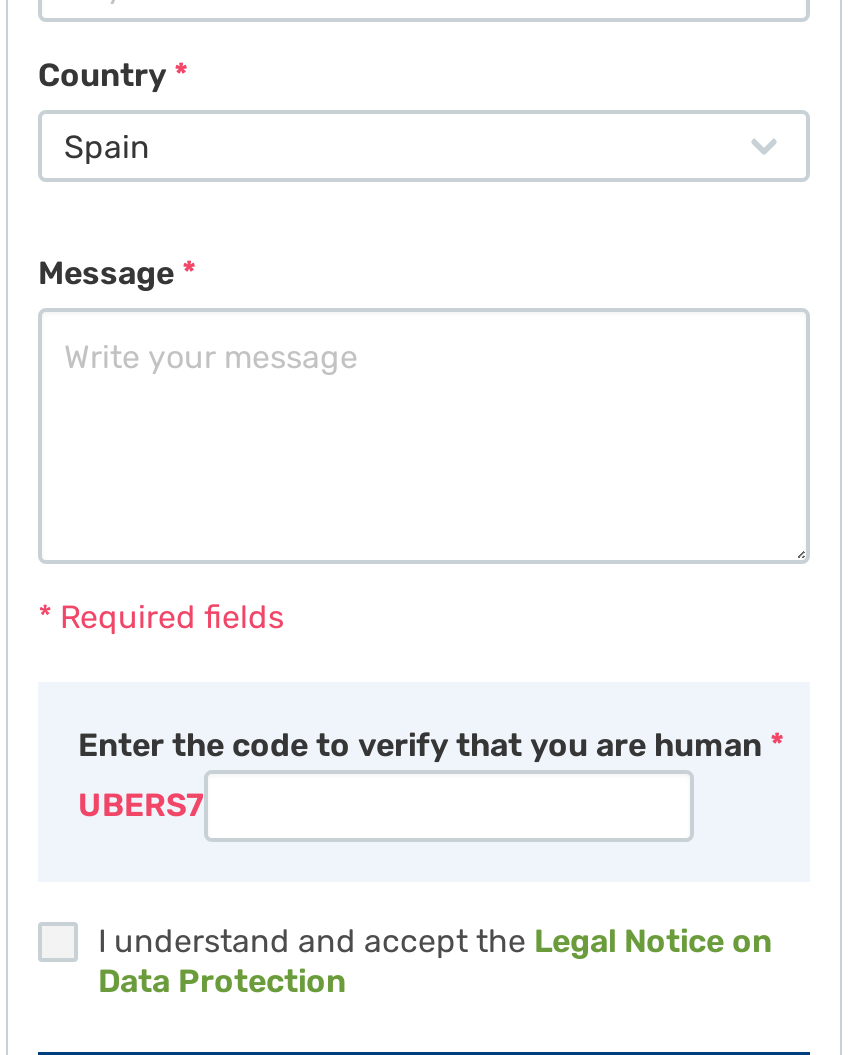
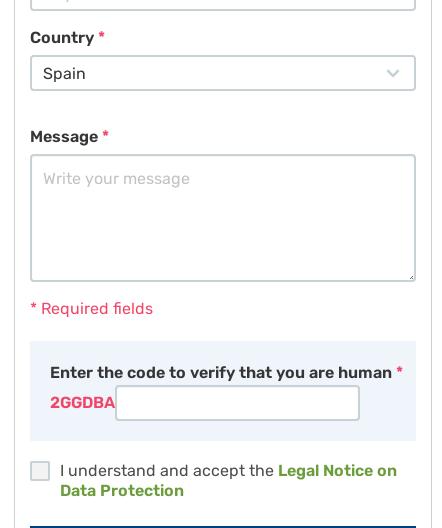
- UBERS7
+ 2GGDBA
